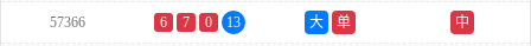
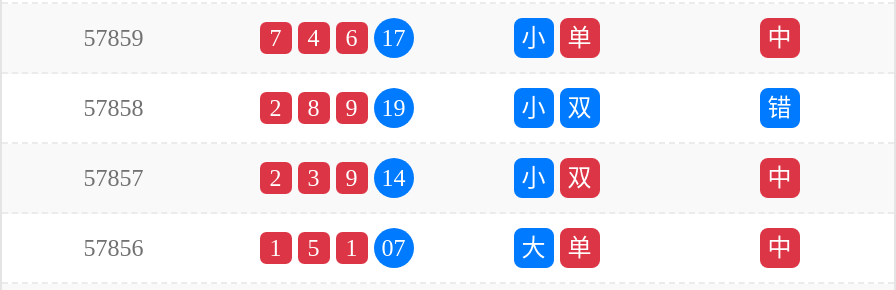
- 57366
+ 57859
+ 7
+ 4

- 7
- 0
- 13
+ 17
+ 小
+ 单
+ 中
+ 57858
+ 2
+ 8
+ 9
+ 19
+ 小
+ 双
+ 错
+ 57857
+ 2
+ 3
+ 9
+ 14
+ 小
+ 双
+ 中
+ 57856
+ 1
+ 5
+ 1
+ 07
